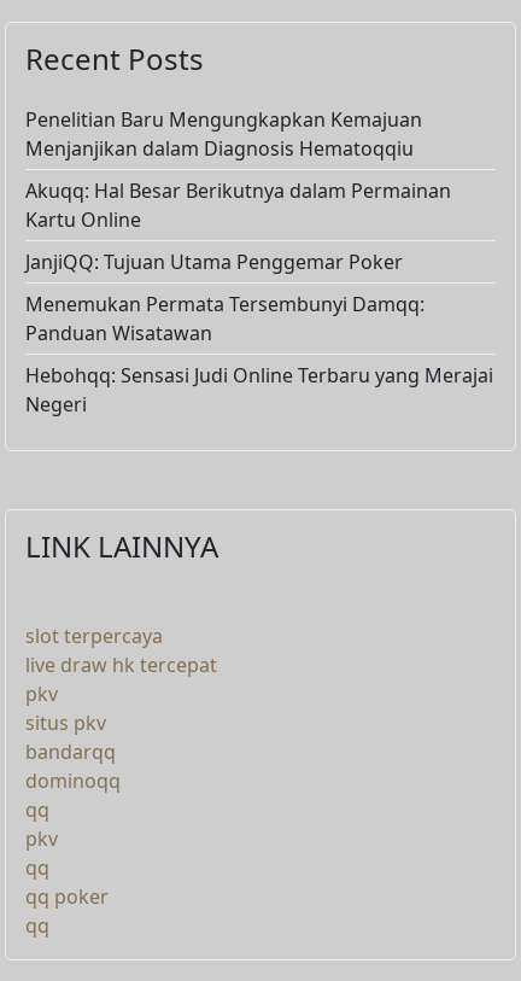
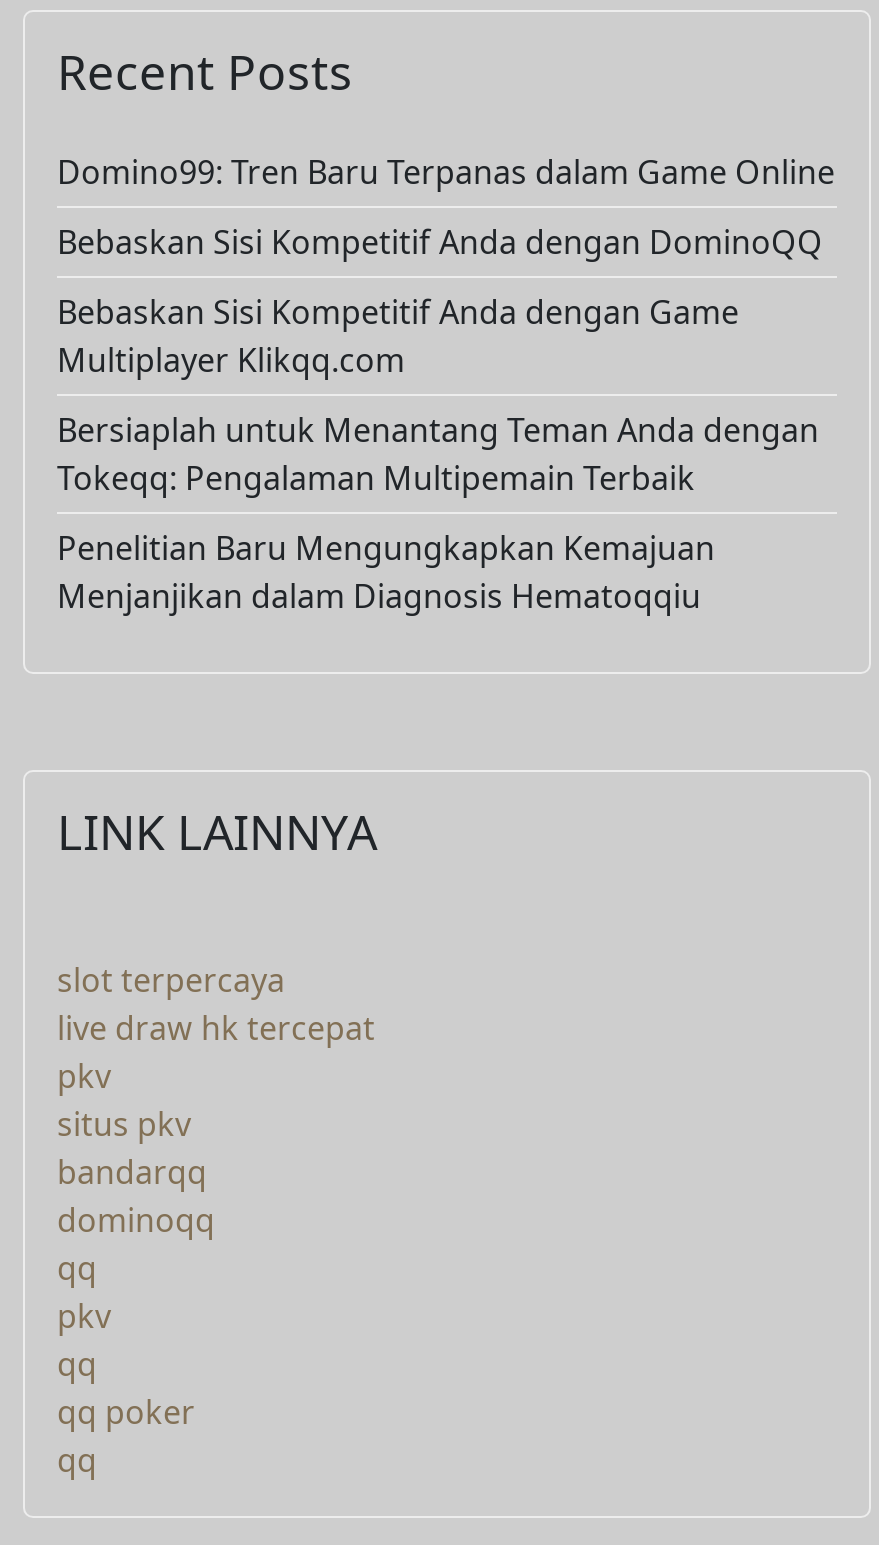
+ Domino99: Tren Baru Terpanas dalam Game Online
+ Bebaskan Sisi Kompetitif Anda dengan DominoQQ
+ Bebaskan Sisi Kompetitif Anda dengan Game
+ Multiplayer Klikqq.com
+ Bersiaplah untuk Menantang Teman Anda dengan
+ Tokeqq: Pengalaman Multipemain Terbaik

moved down: Penelitian Baru Mengungkapkan Kemajuan | Menjanjikan dalam Diagnosis Hematoqqiu

- Akuqq: Hal Besar Berikutnya dalam Permainan
- Kartu Online
- JanjiQQ: Tujuan Utama Penggemar Poker
- Menemukan Permata Tersembunyi Damqq:
- Panduan Wisatawan
- Hebohqq: Sensasi Judi Online Terbaru yang Merajai
- Negeri
